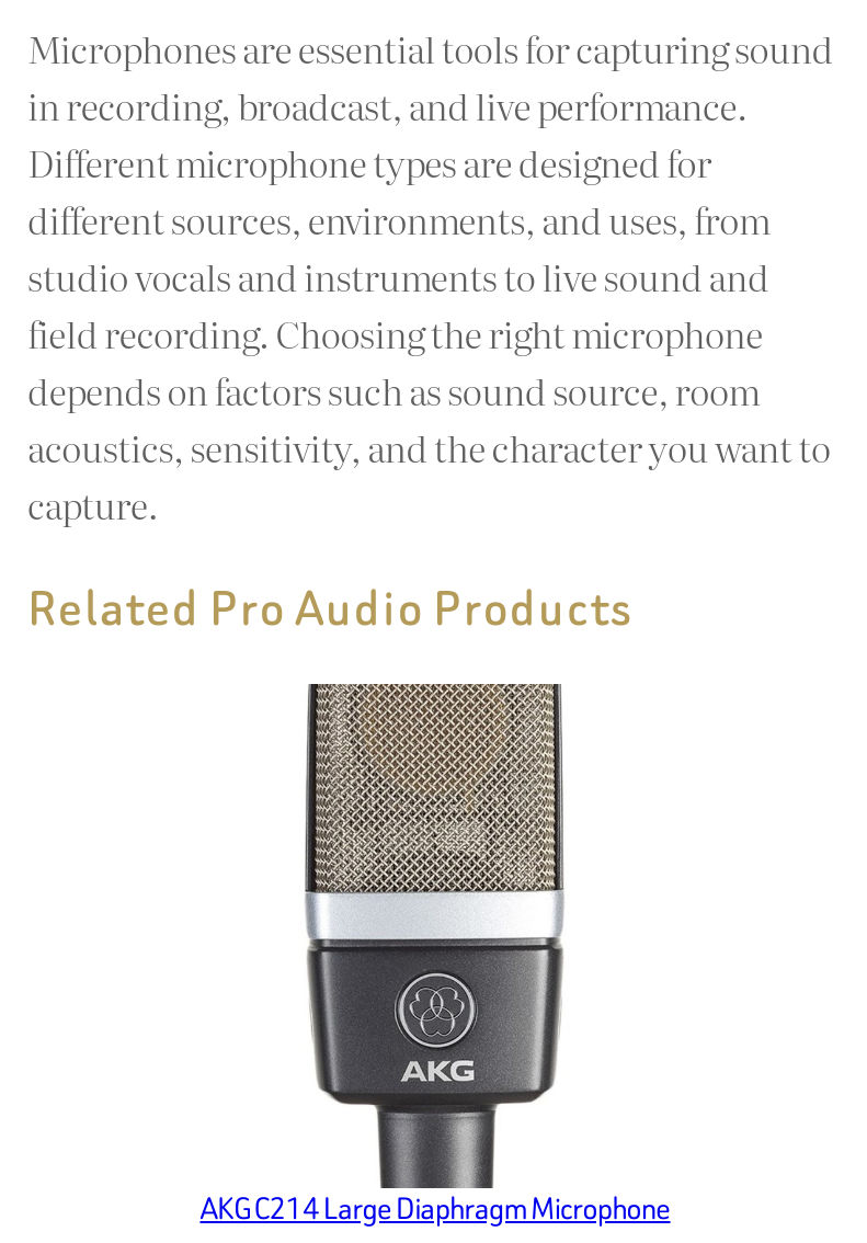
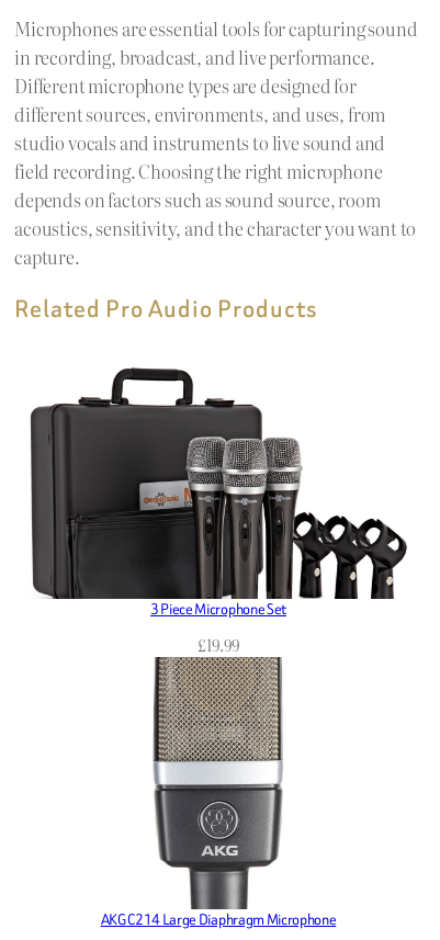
+ [image]
+ 3 Piece Microphone Set
+ £19.99
